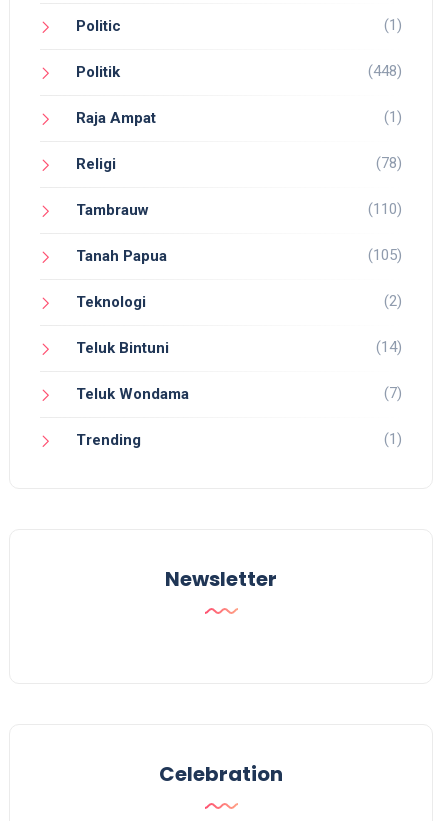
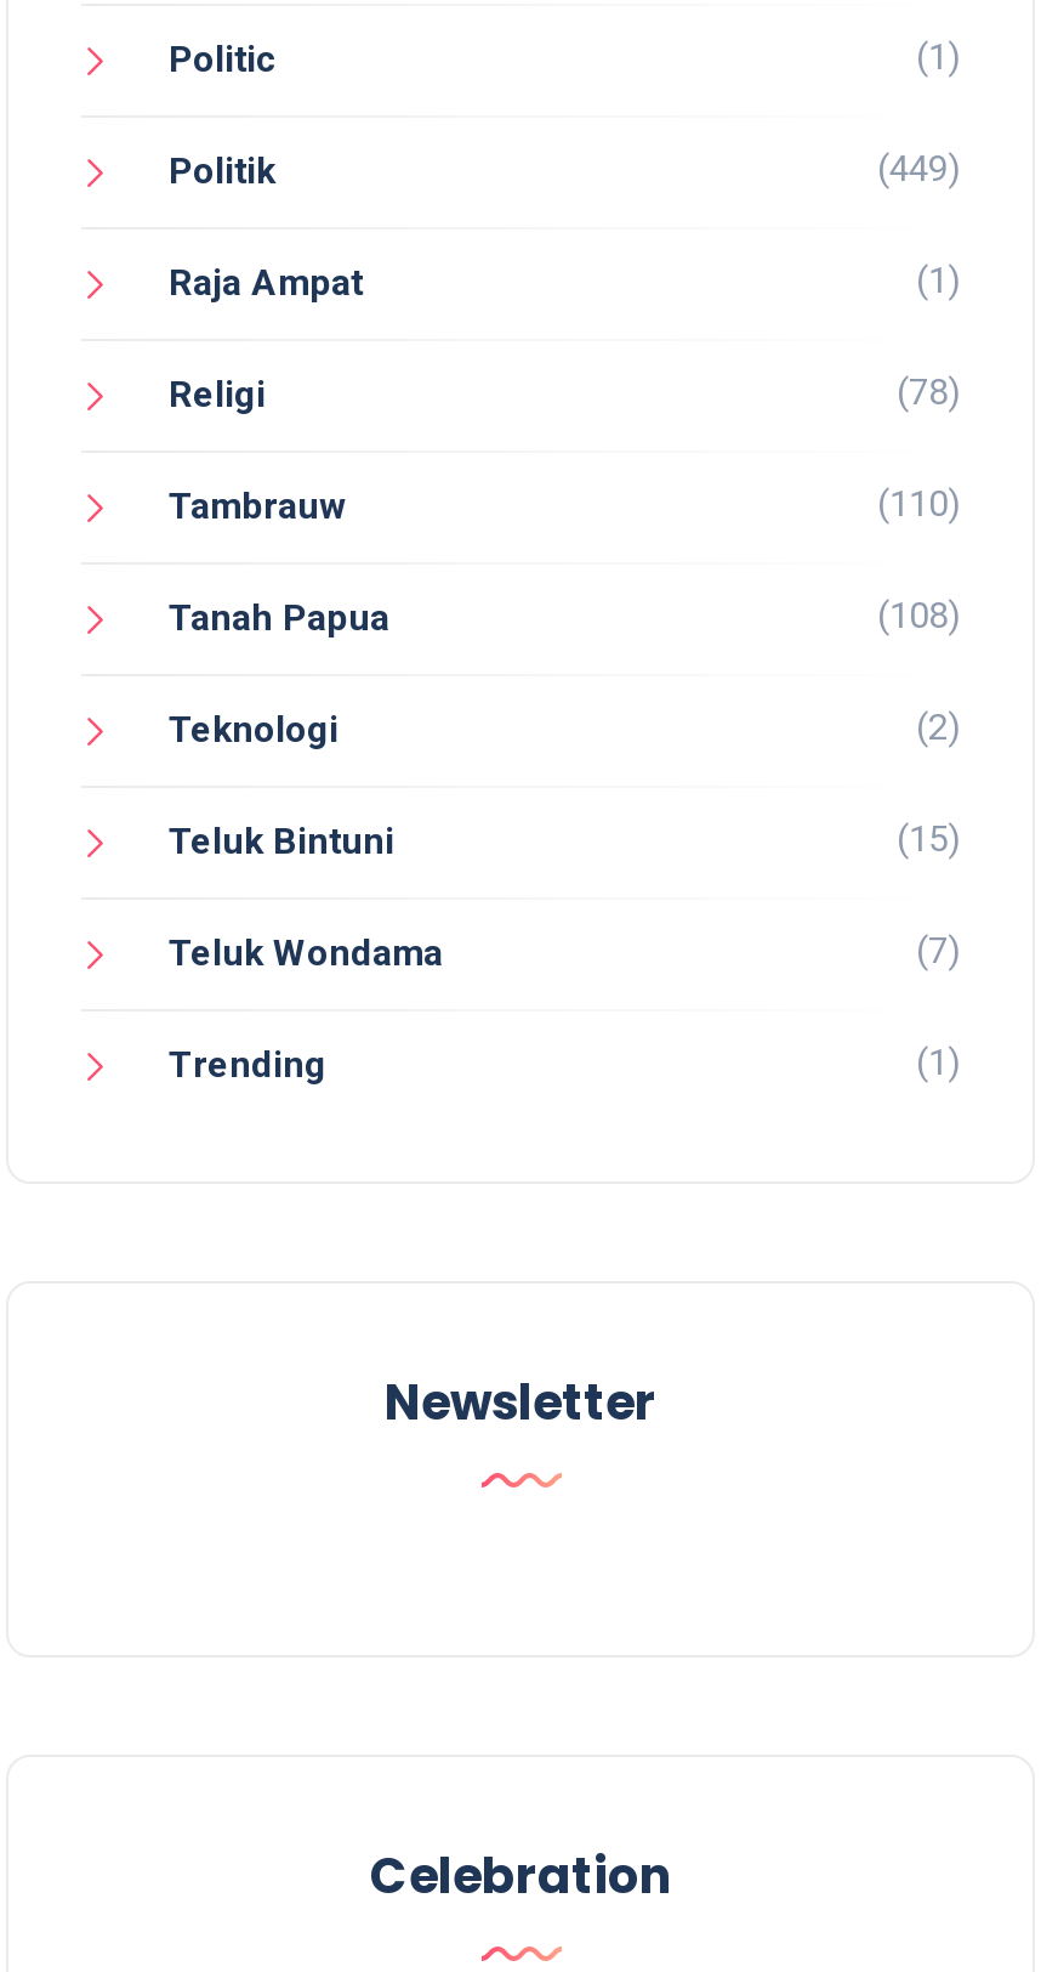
- (448)
+ (449)

- (105)
+ (108)

- (14)
+ (15)
